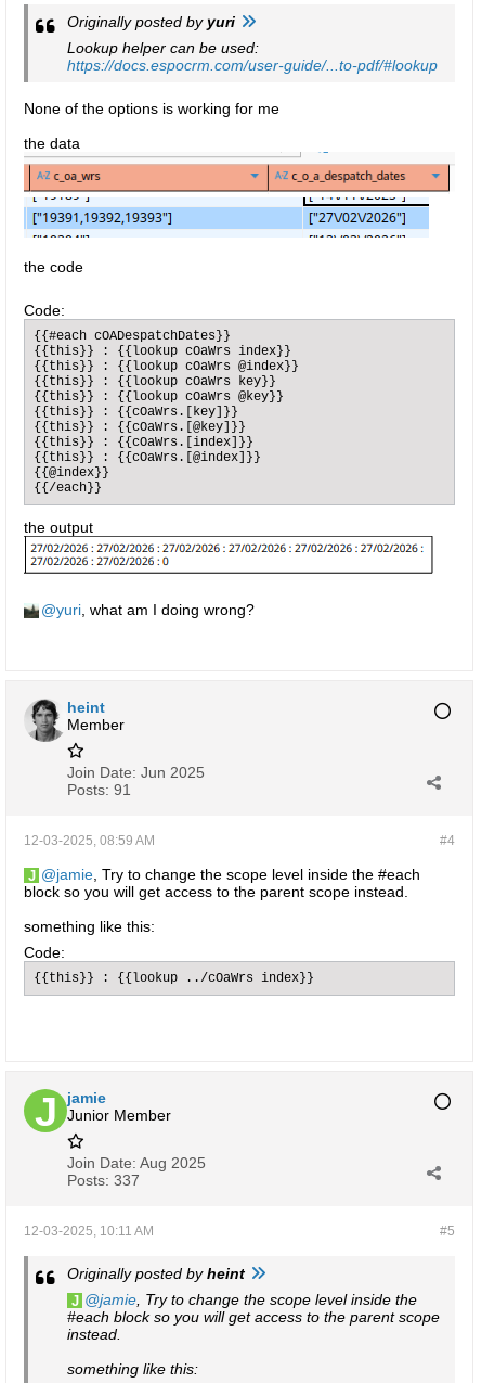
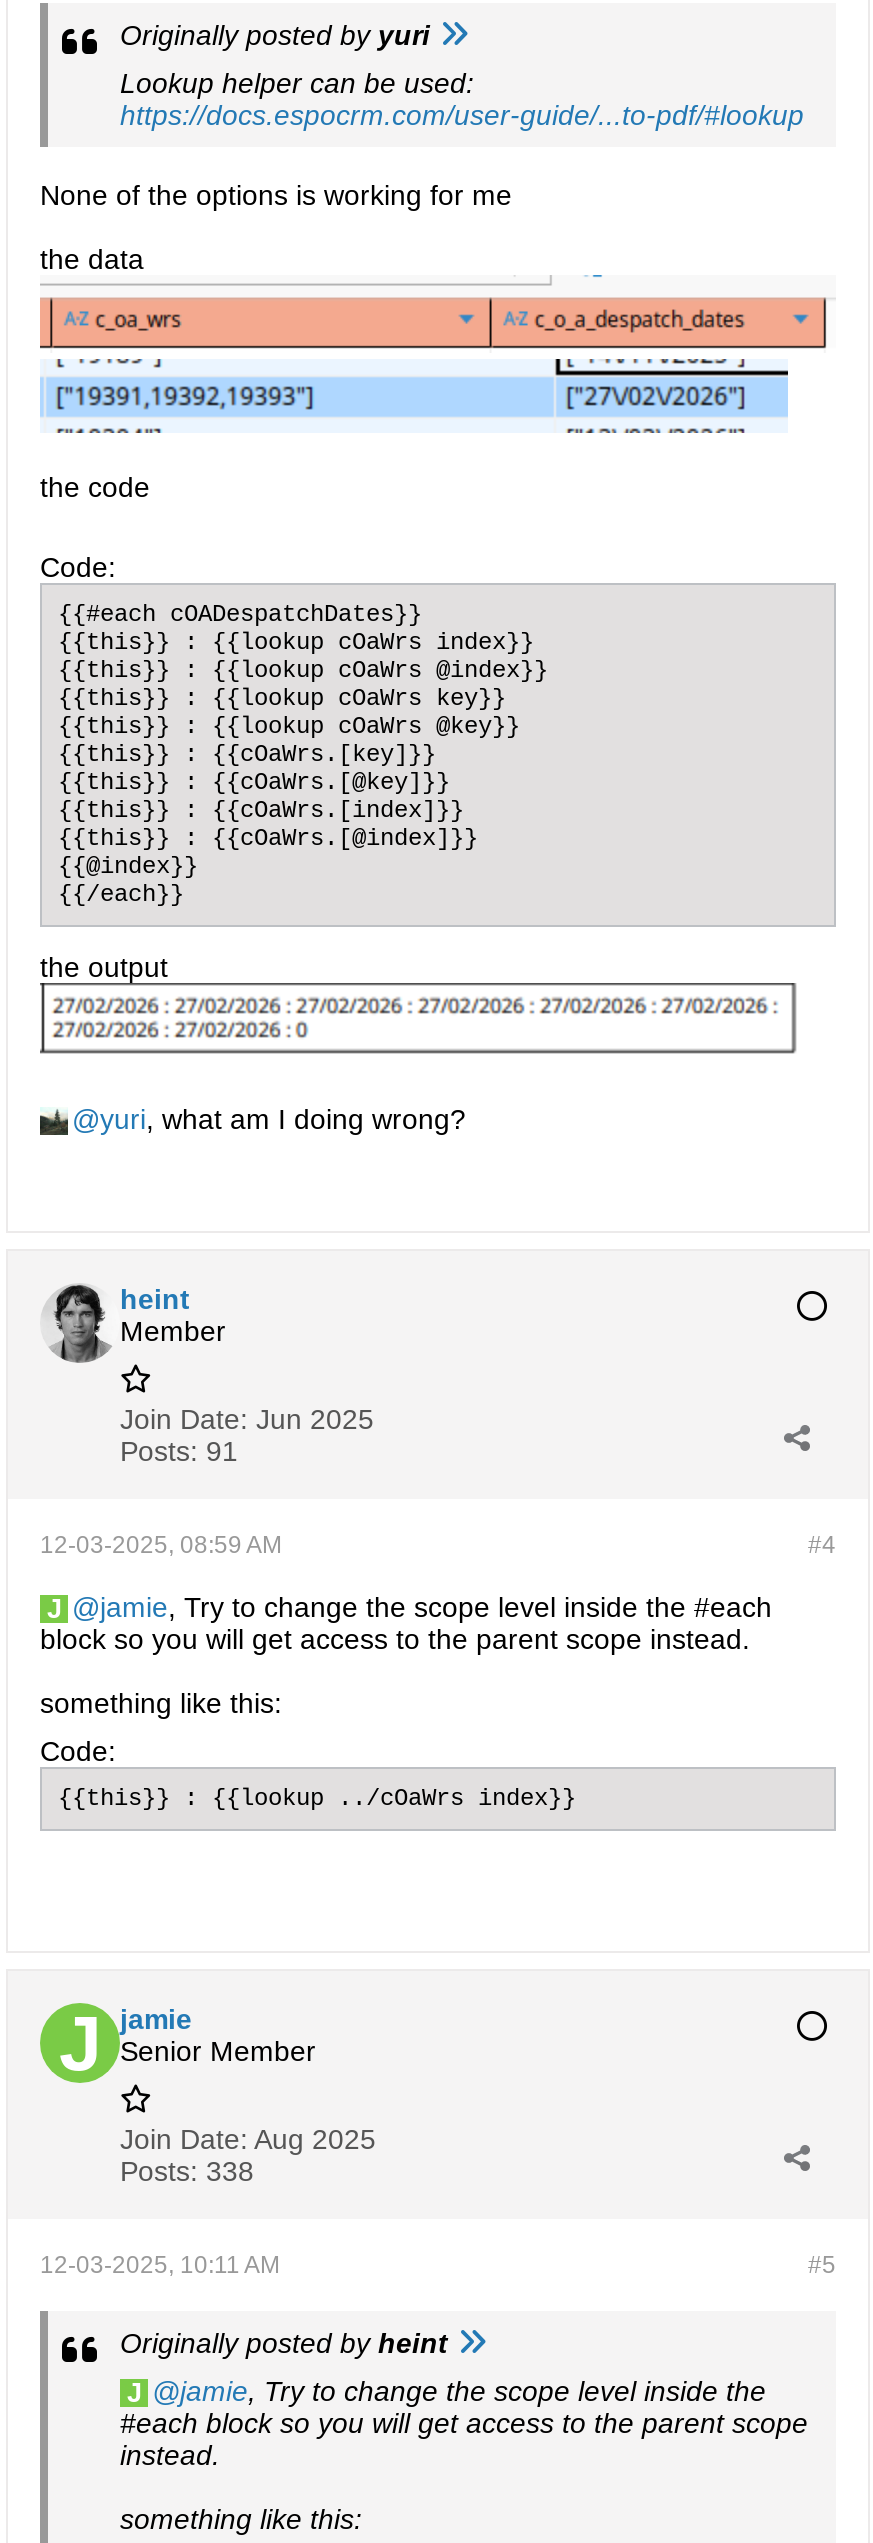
- Junior Member
+ Senior Member

- Posts: 337
+ Posts: 338
